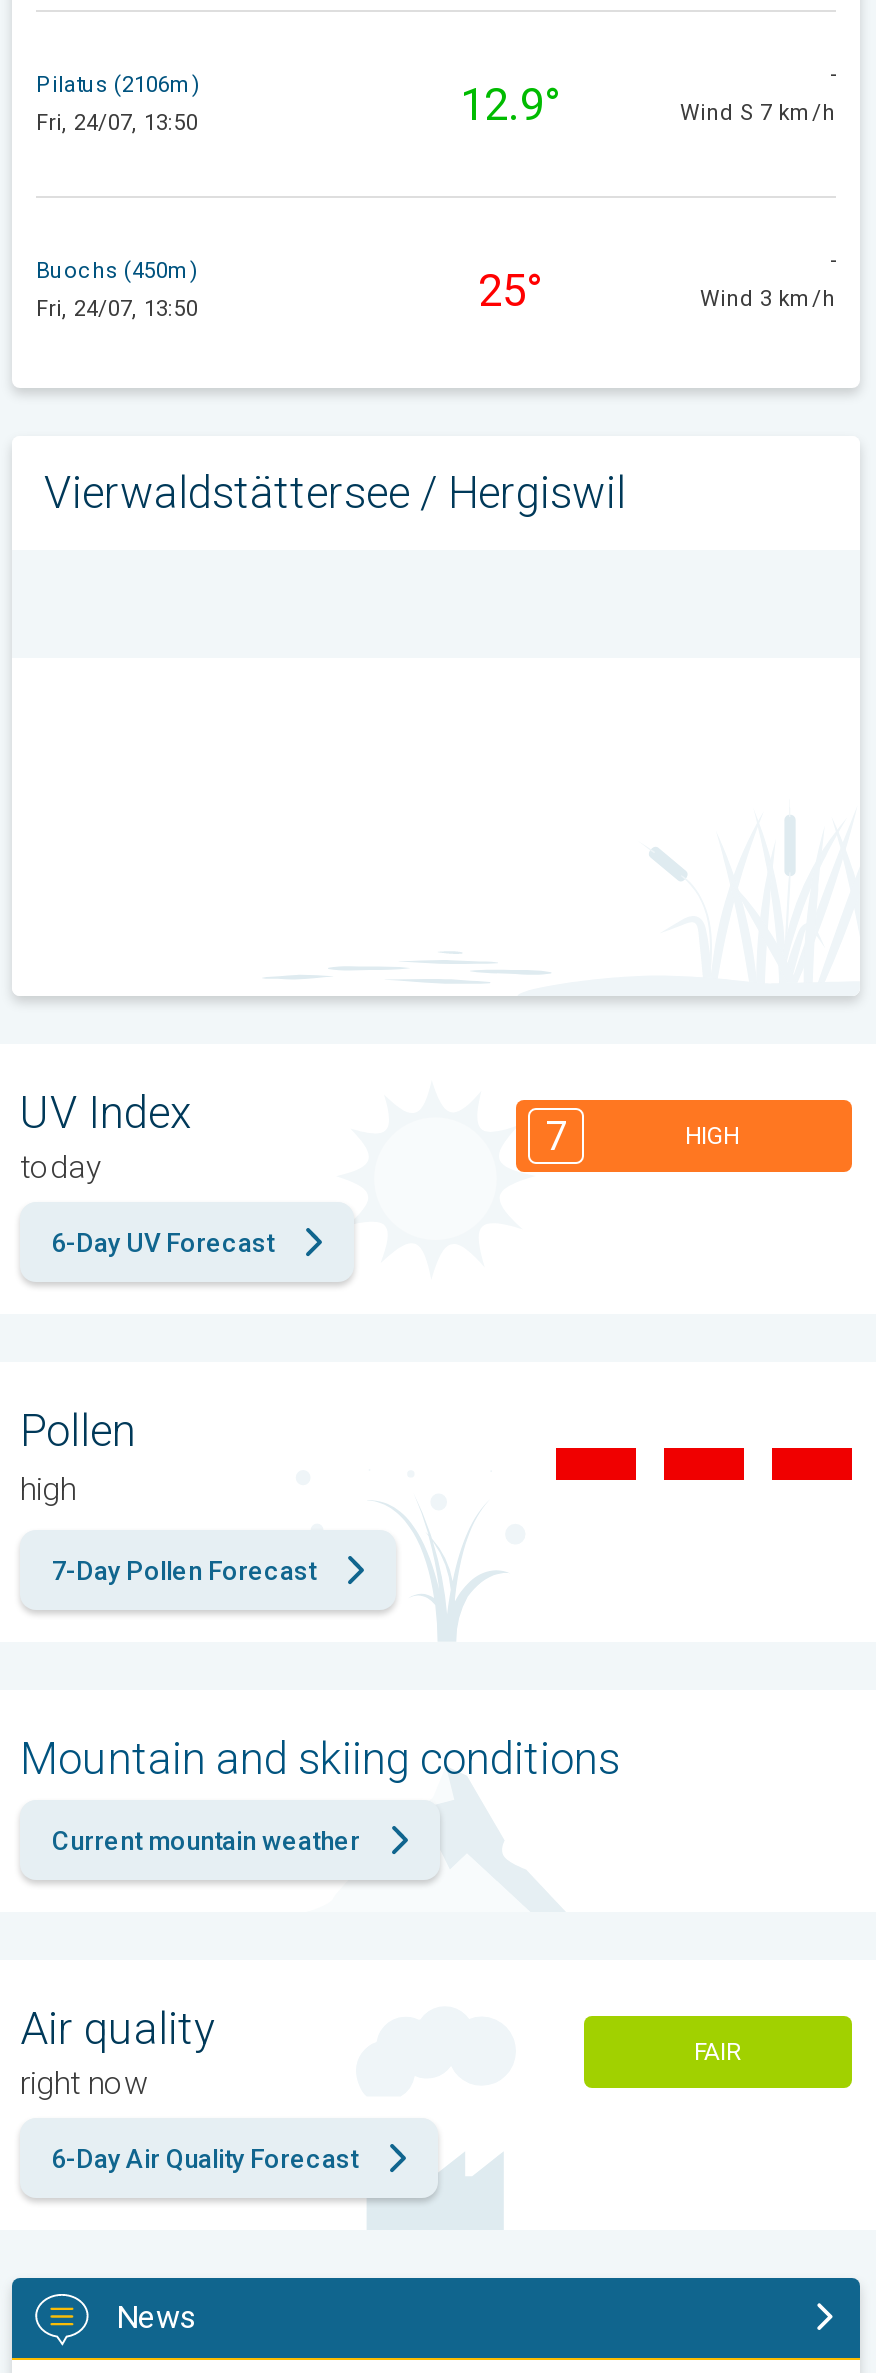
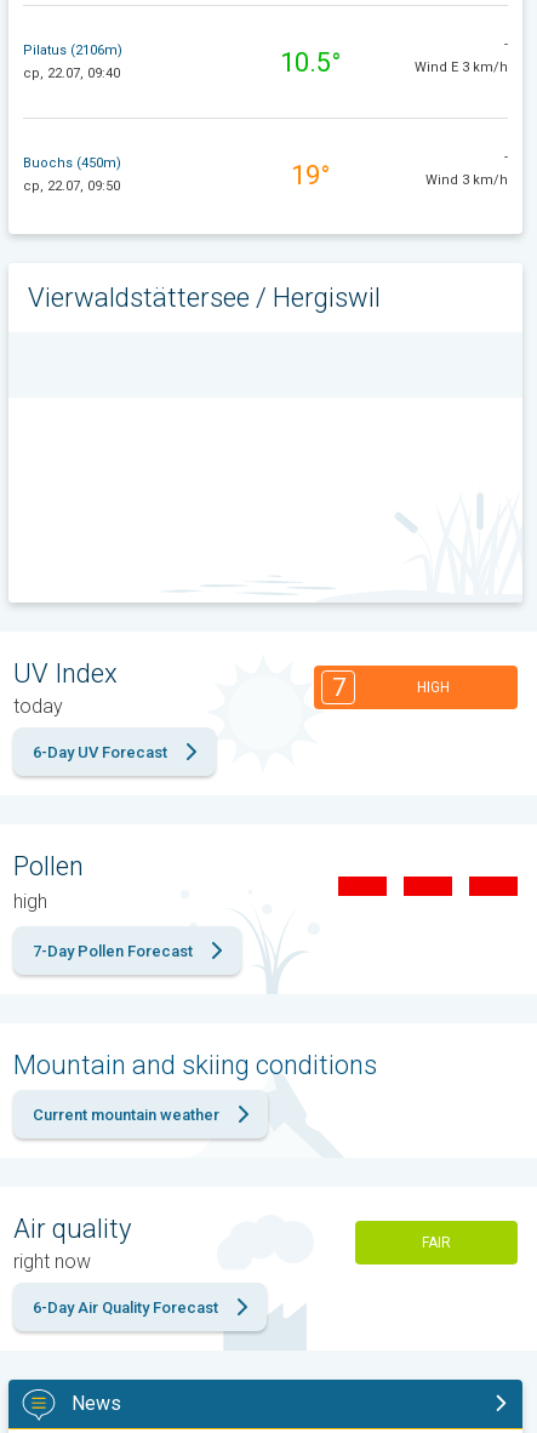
- Fri, 24/07, 13:50
- 12.9°
+ ср, 22.07, 09:40
+ 10.5°

- Wind S 7 km/h
+ Wind E 3 km/h

- Fri, 24/07, 13:50
- 25°
+ ср, 22.07, 09:50
+ 19°
